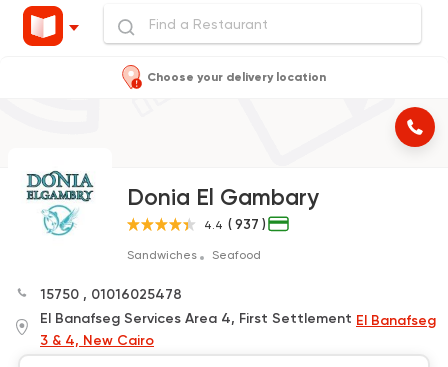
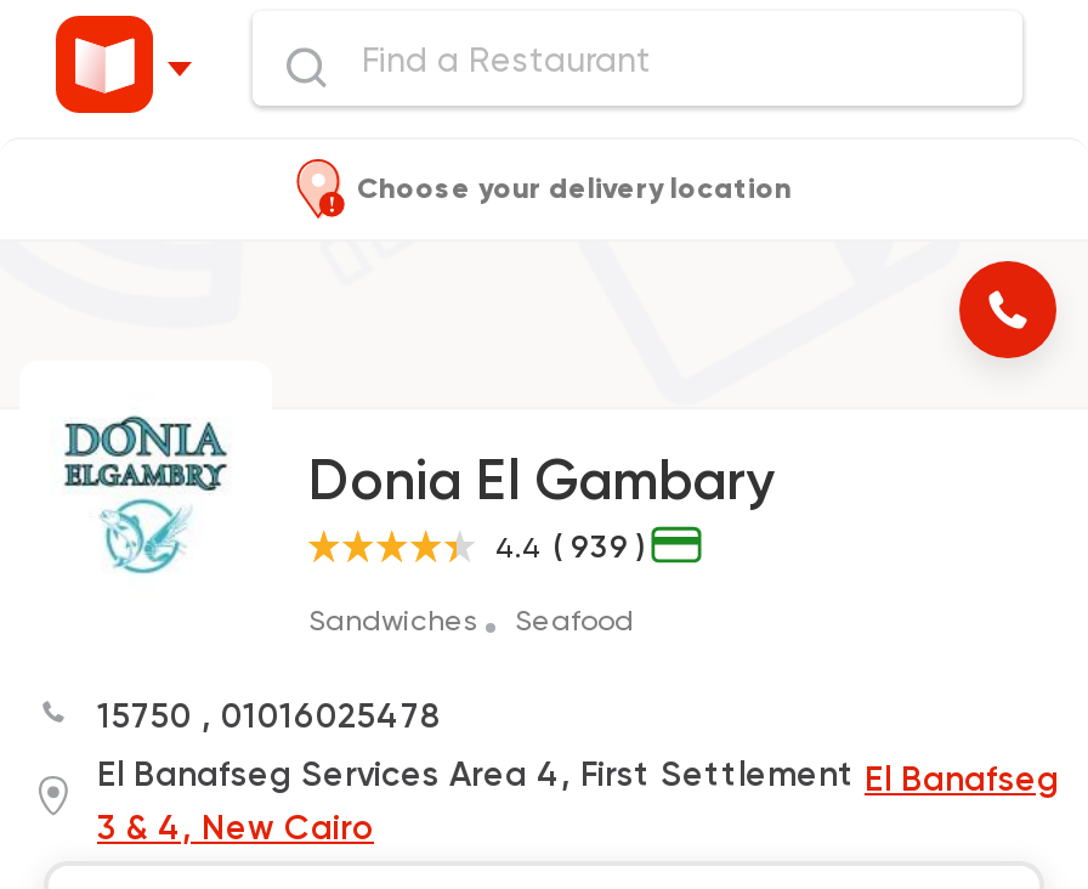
- 4.4 ( 937 )
+ 4.4 ( 939 )
